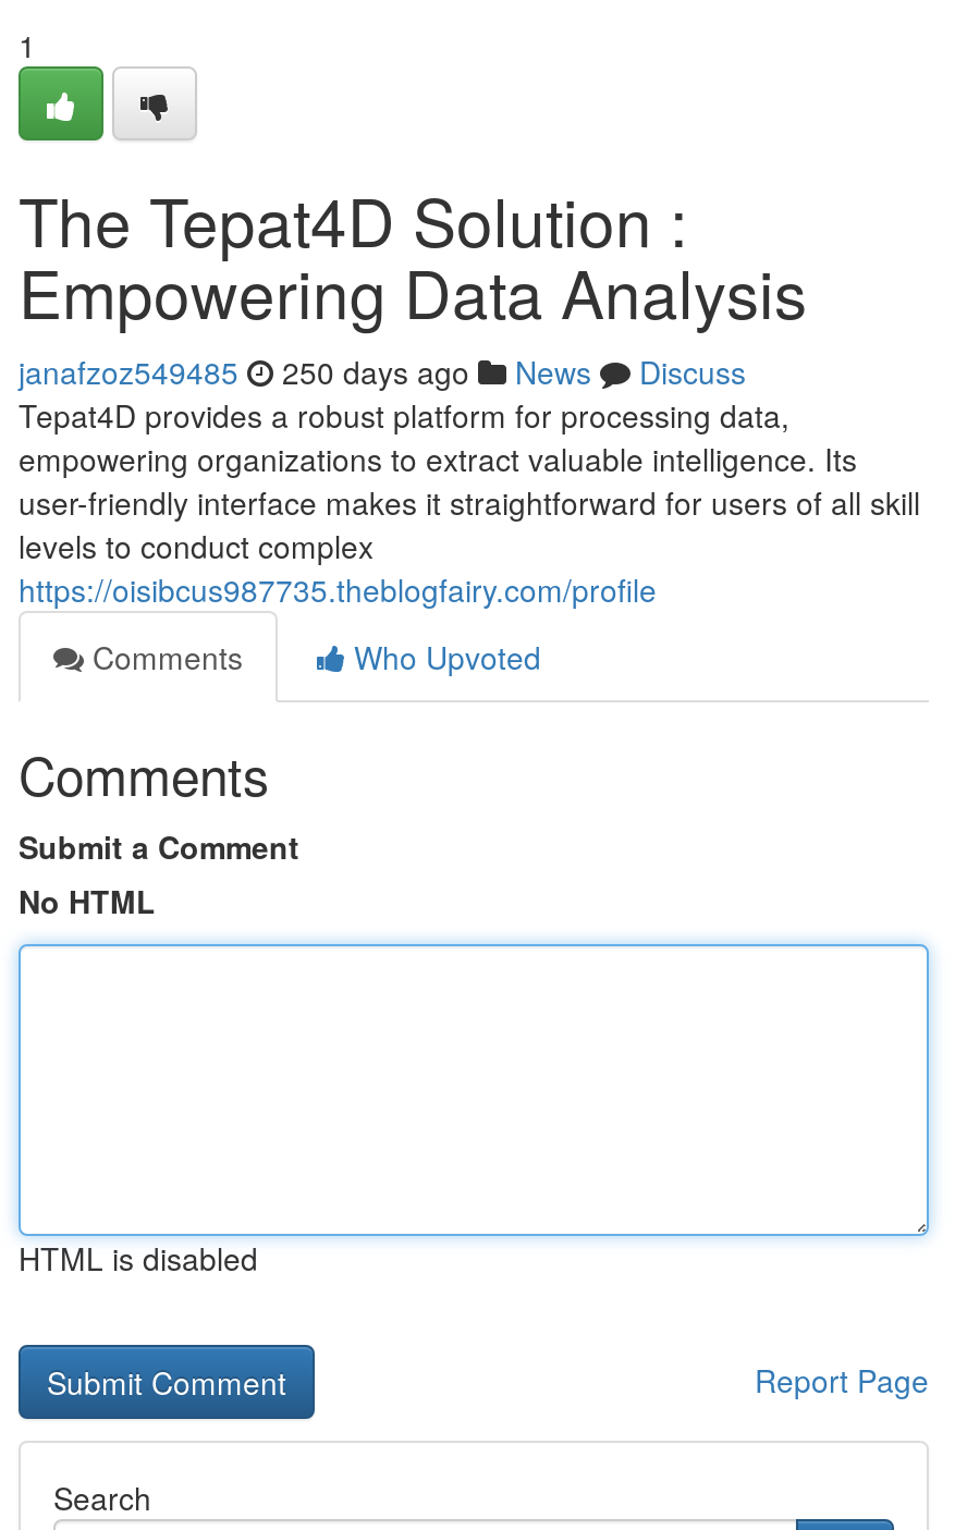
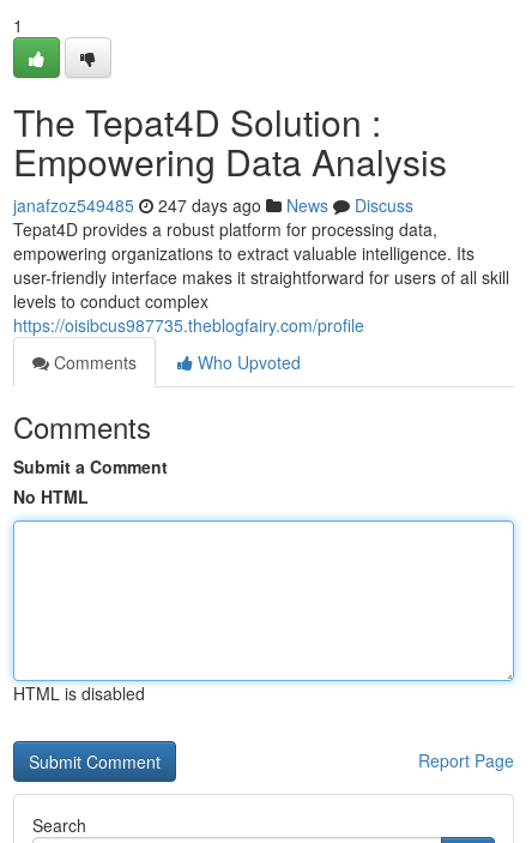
- janafzoz549485 250 days ago News Discuss
+ janafzoz549485 247 days ago News Discuss
